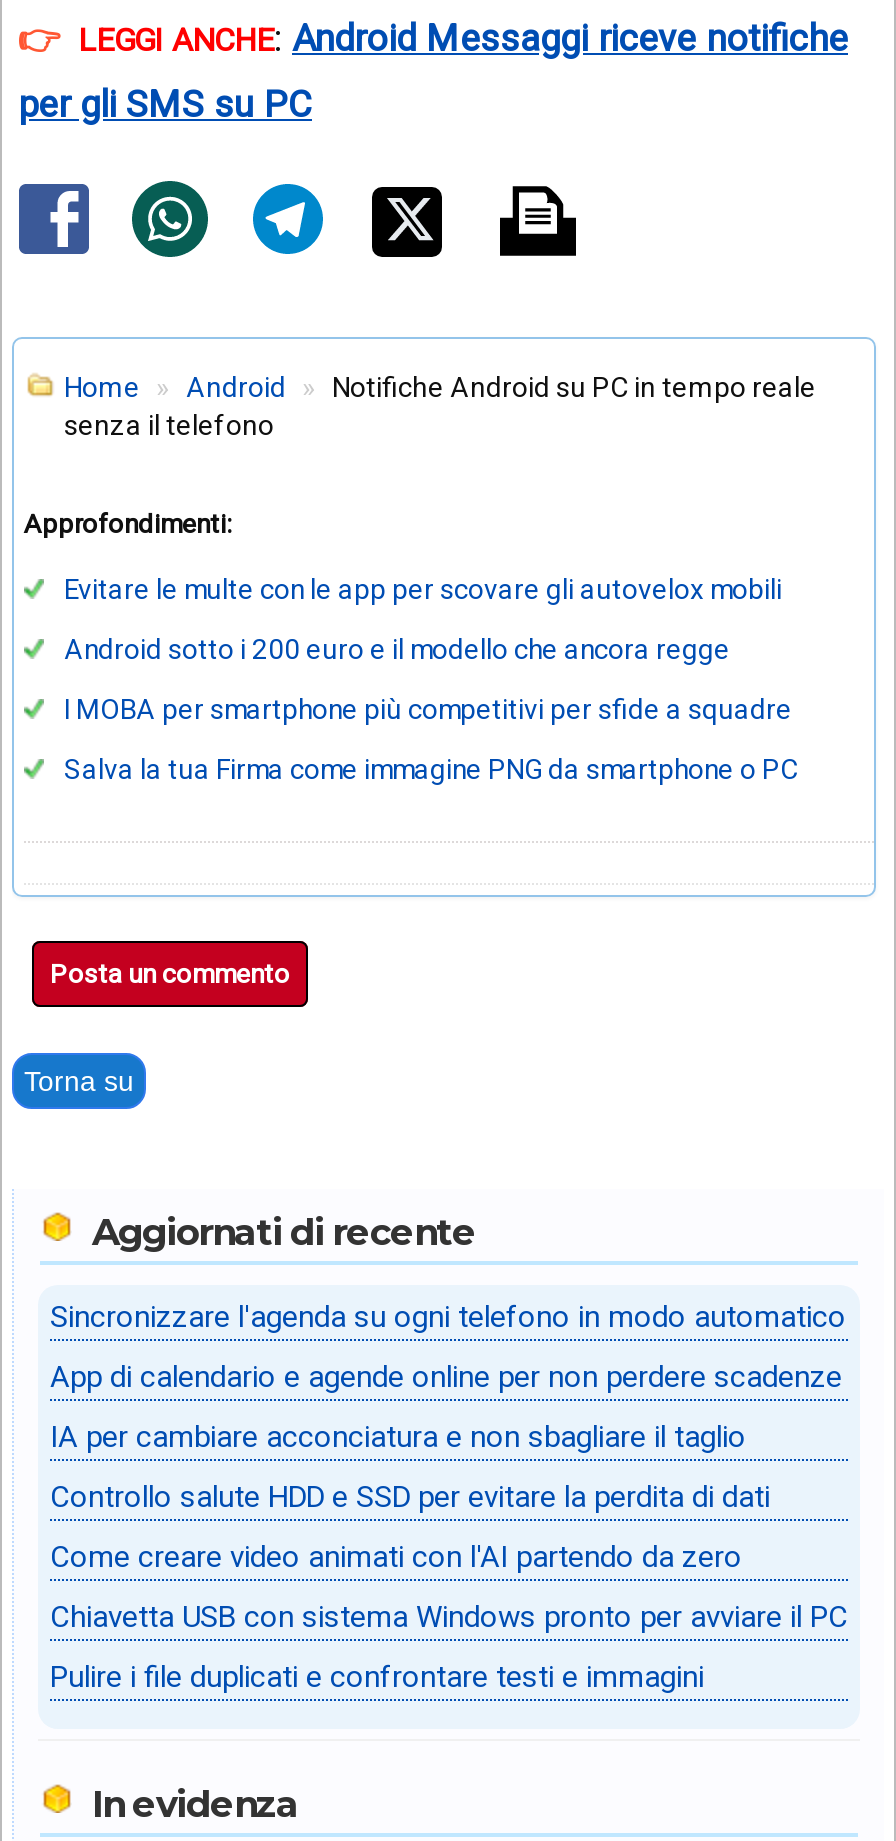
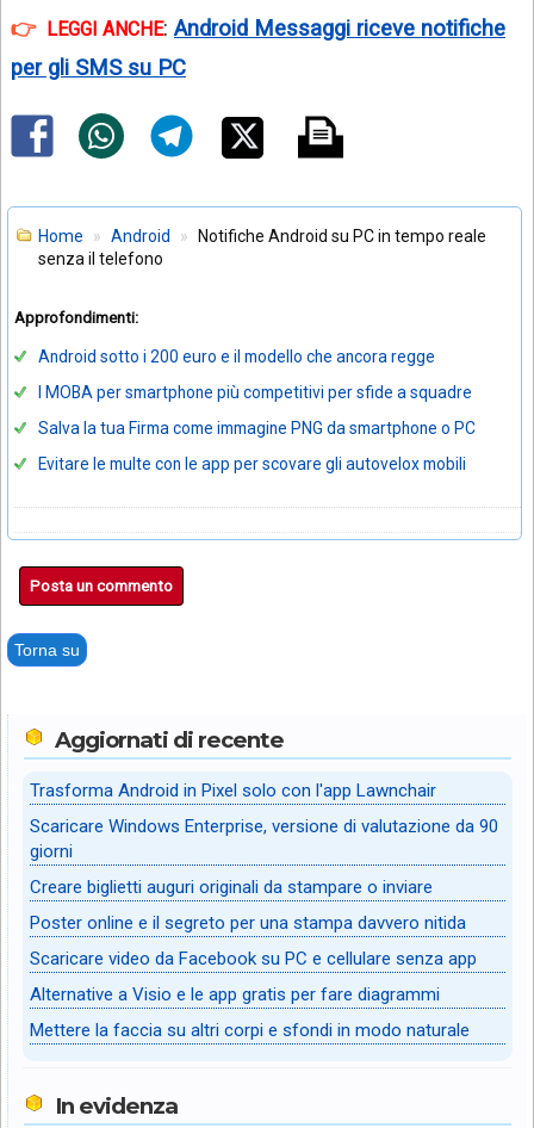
moved down: Evitare le multe con le app per scovare gli autovelox mobili

moved up: Android sotto i 200 euro e il modello che ancora regge | I MOBA per smartphone più competitivi per sfide a squadre | Salva la tua Firma come immagine PNG da smartphone o PC

- Sincronizzare l'agenda su ogni telefono in modo automatico
+ Trasforma Android in Pixel solo con l'app Lawnchair

- App di calendario e agende online per non perdere scadenze
+ Scaricare Windows Enterprise, versione di valutazione da 90
+ giorni

- IA per cambiare acconciatura e non sbagliare il taglio
+ Creare biglietti auguri originali da stampare o inviare

- Controllo salute HDD e SSD per evitare la perdita di dati
+ Poster online e il segreto per una stampa davvero nitida

- Come creare video animati con l'AI partendo da zero
+ Scaricare video da Facebook su PC e cellulare senza app

- Chiavetta USB con sistema Windows pronto per avviare il PC
+ Alternative a Visio e le app gratis per fare diagrammi

- Pulire i file duplicati e confrontare testi e immagini
+ Mettere la faccia su altri corpi e sfondi in modo naturale
